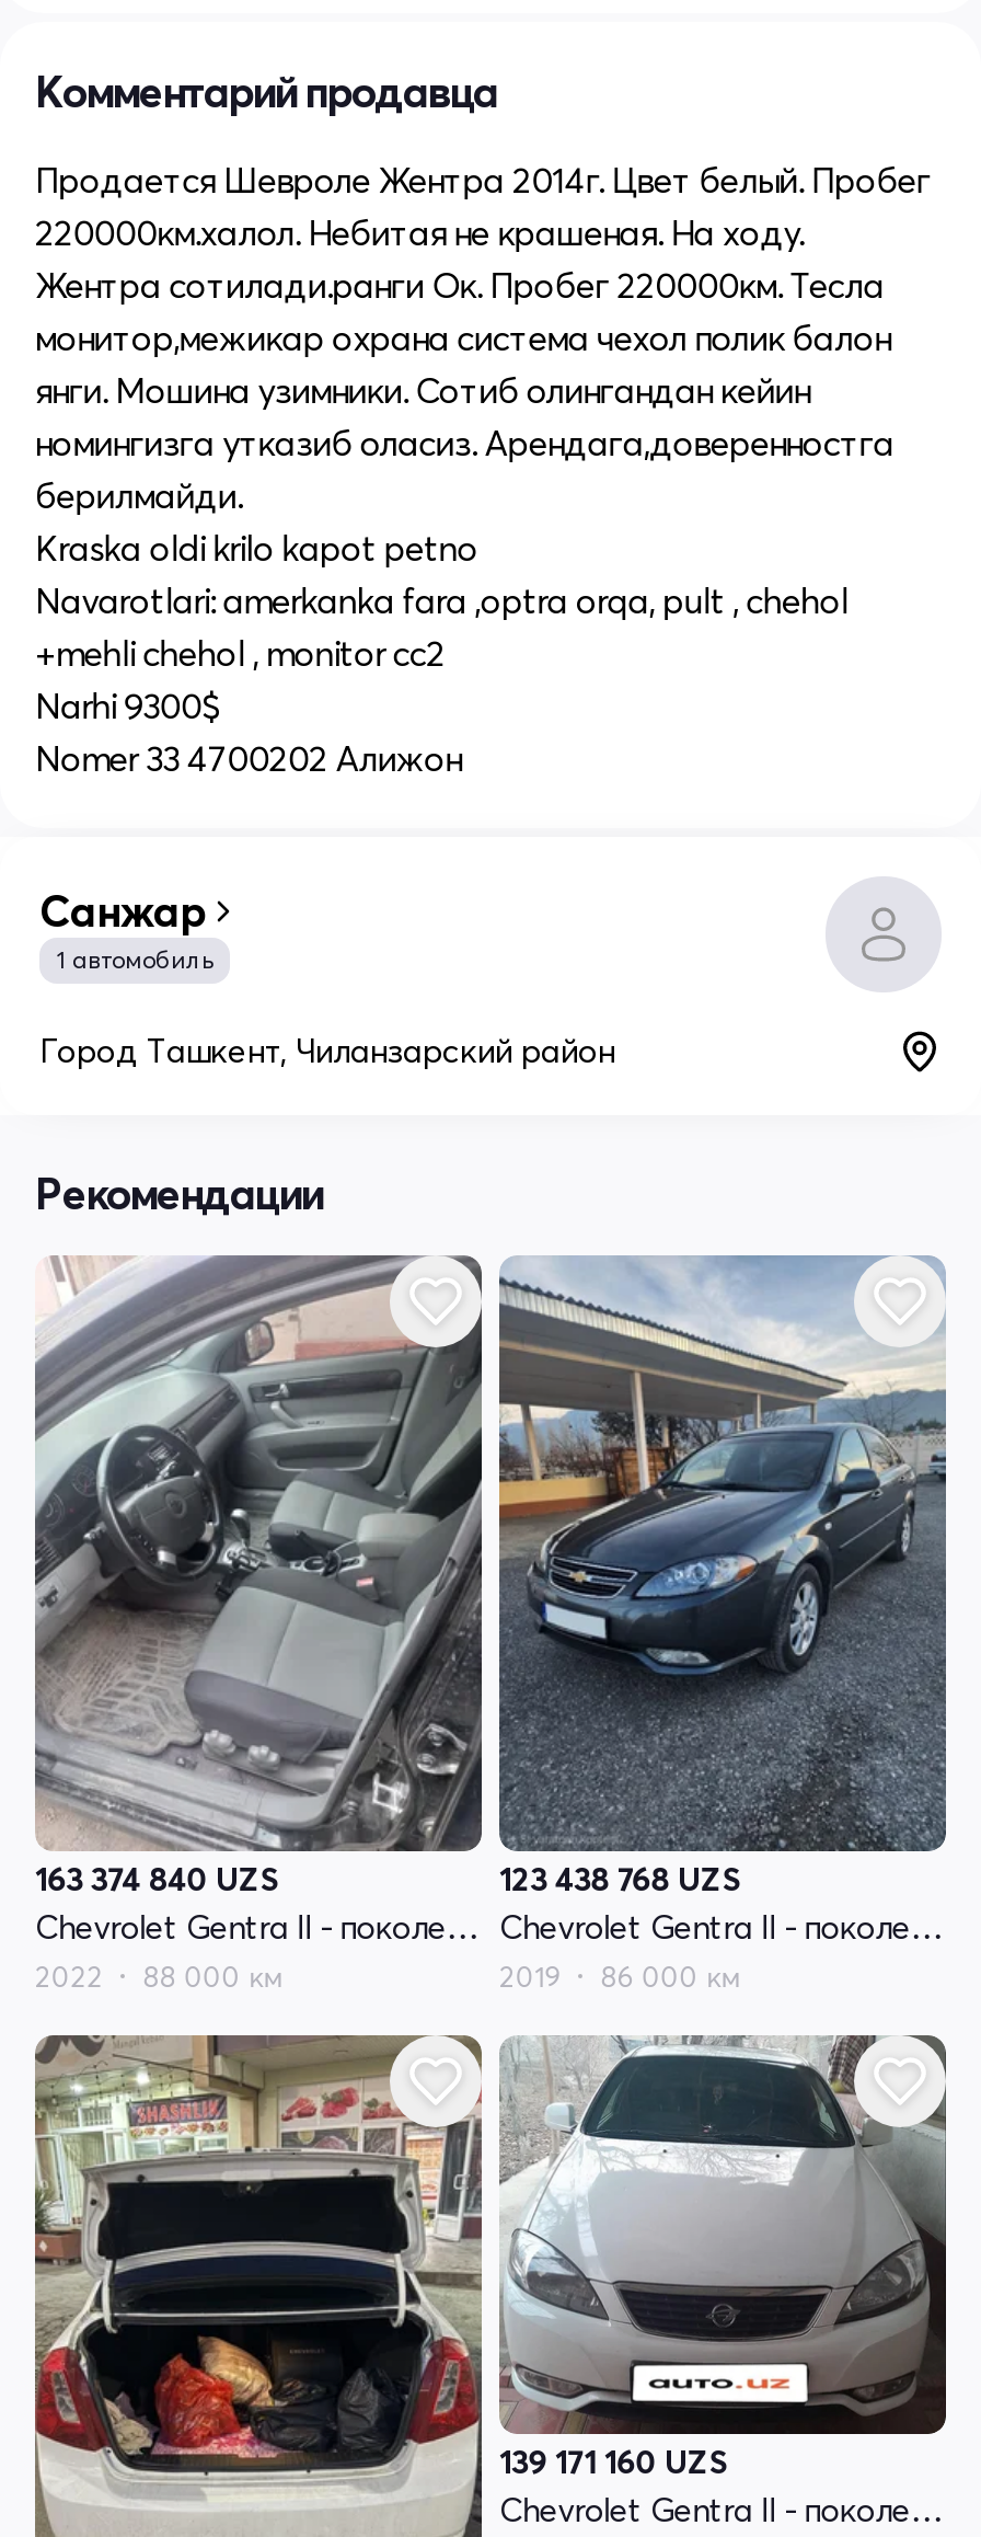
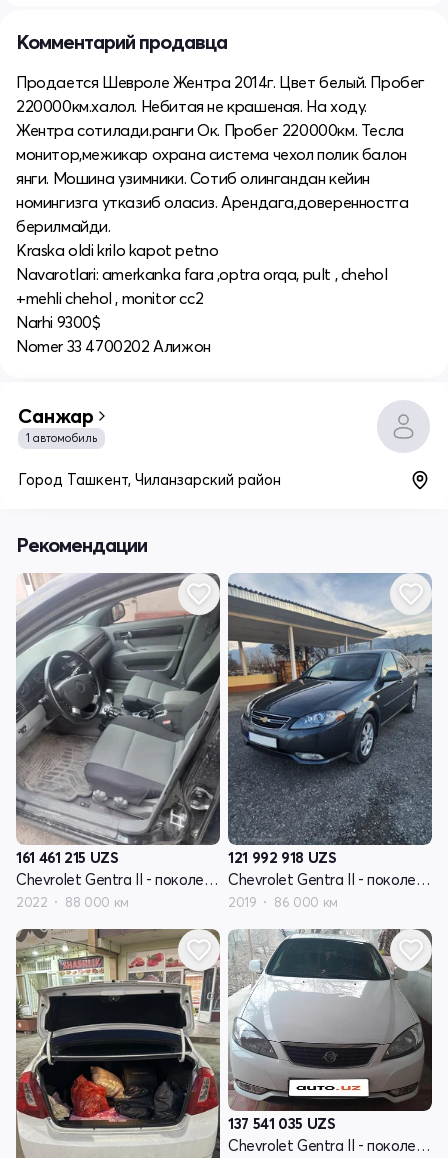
- 163 374 840 UZS
+ 161 461 215 UZS

- 123 438 768 UZS
+ 121 992 918 UZS

- 139 171 160 UZS
+ 137 541 035 UZS
